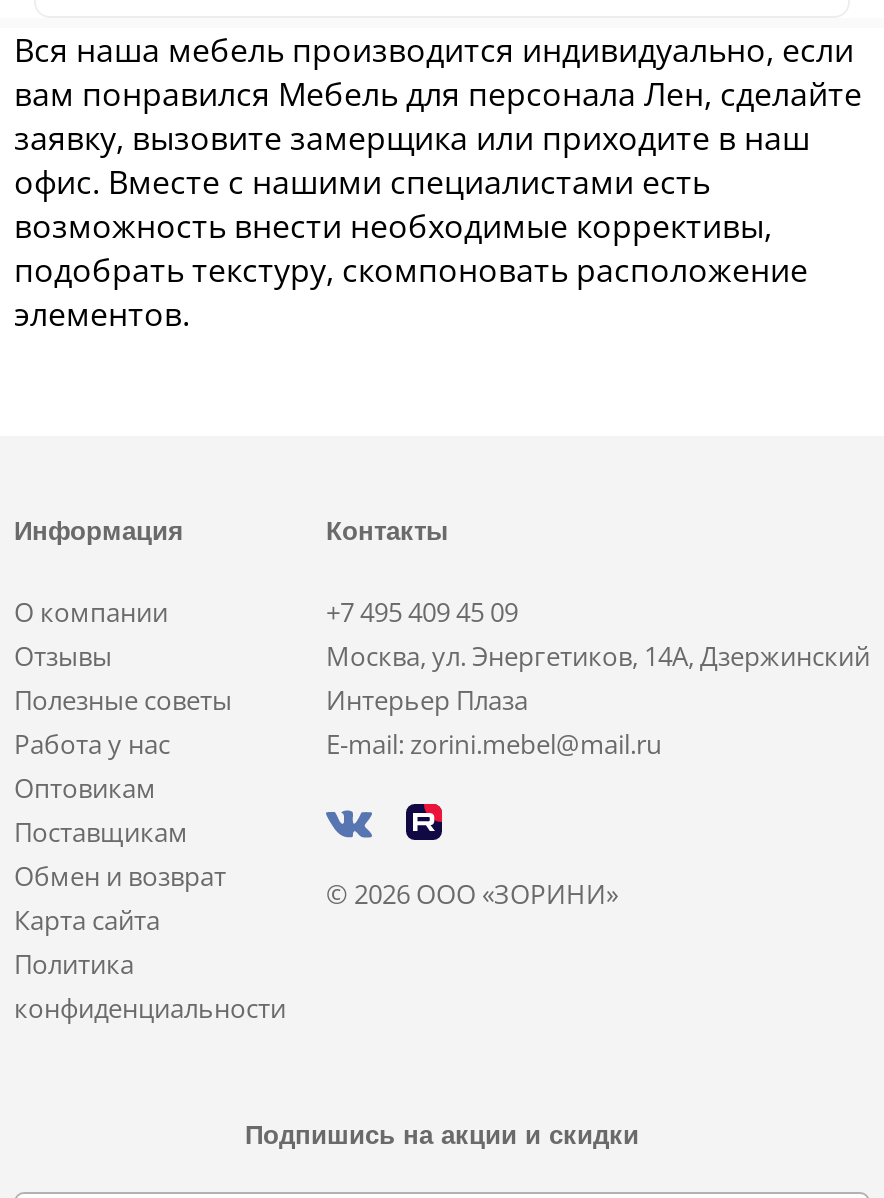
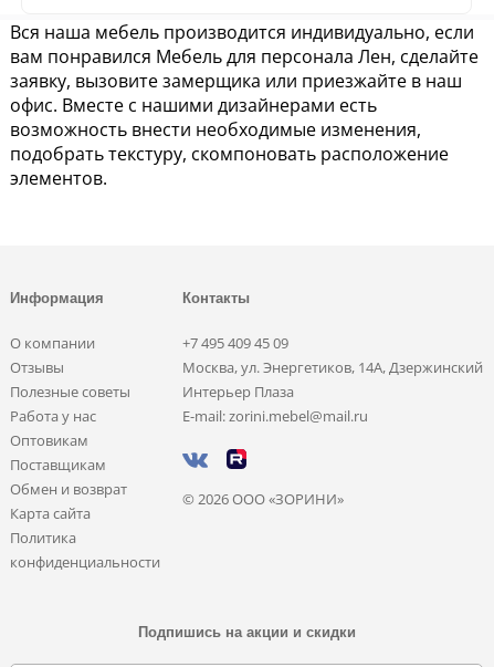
- заявку, вызовите замерщика или приходите в наш
+ заявку, вызовите замерщика или приезжайте в наш

- офис. Вместе с нашими специалистами есть
+ офис. Вместе с нашими дизайнерами есть

- возможность внести необходимые коррективы,
+ возможность внести необходимые изменения,
